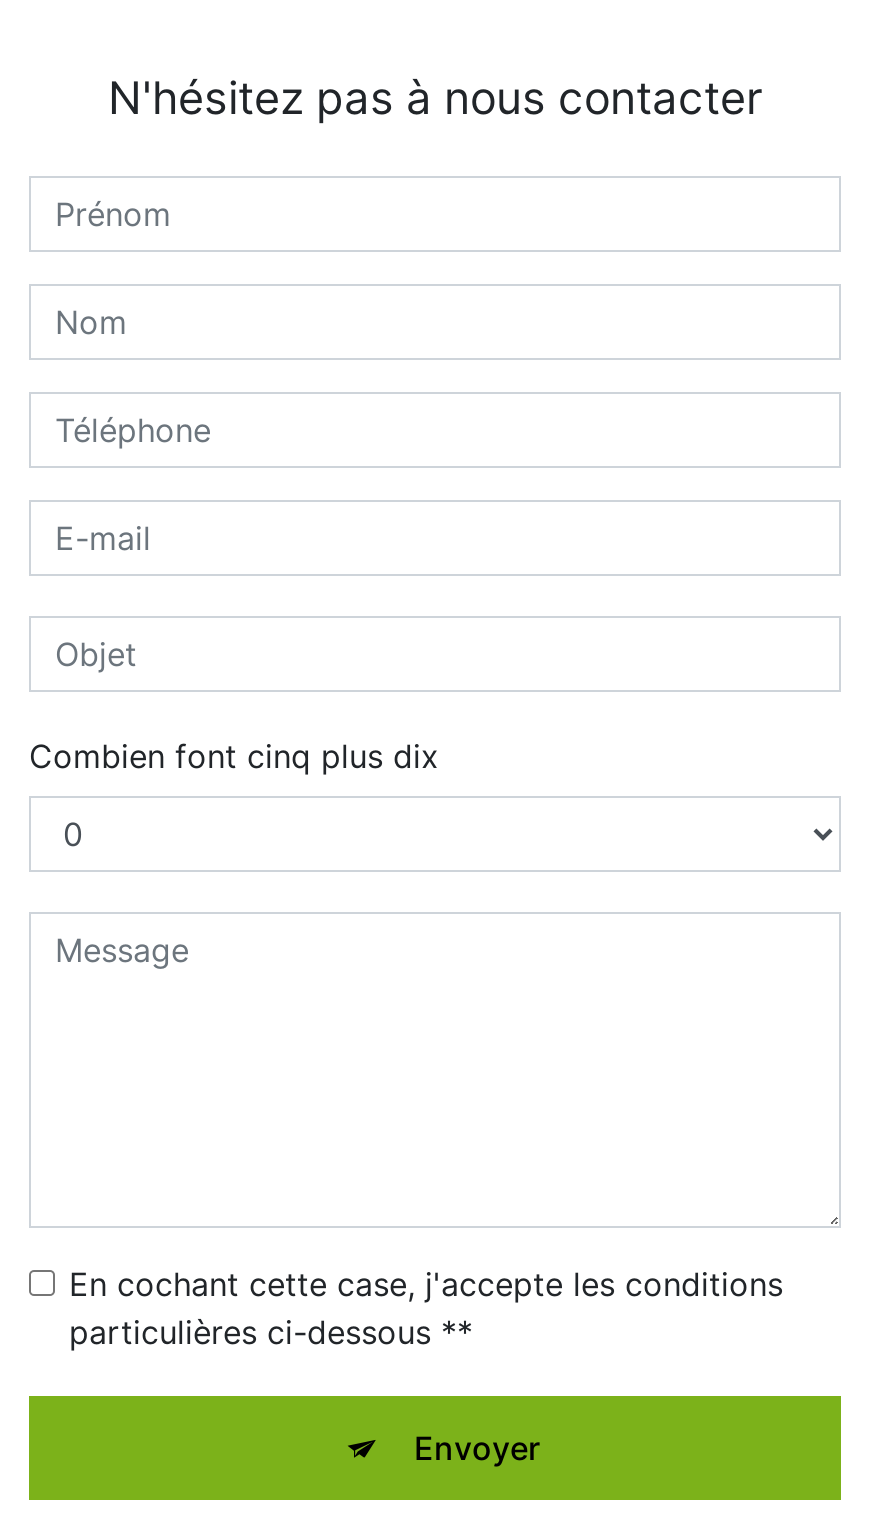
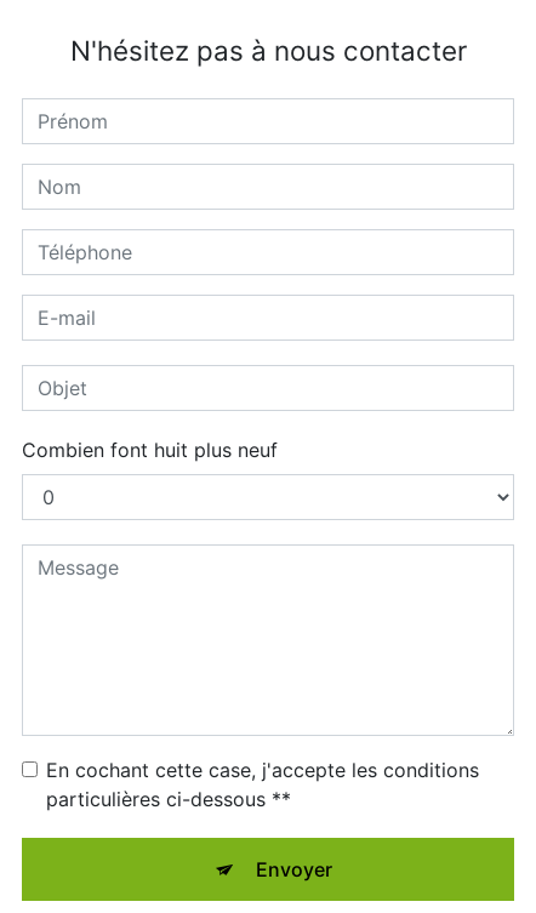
- Combien font cinq plus dix
+ Combien font huit plus neuf
